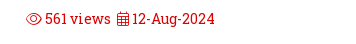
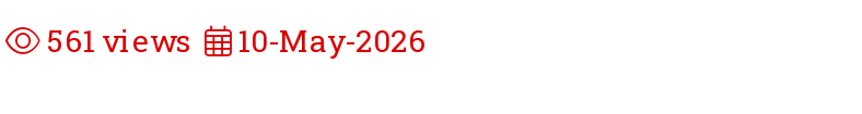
- 561 views 12-Aug-2024
+ 561 views 10-May-2026
